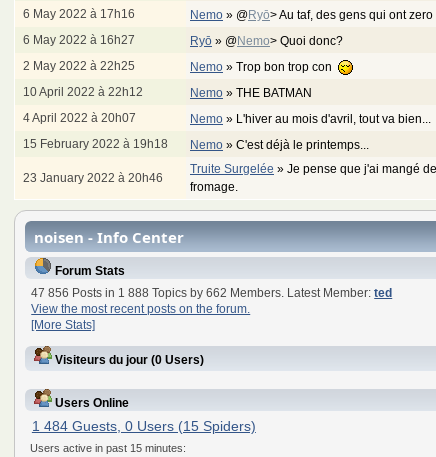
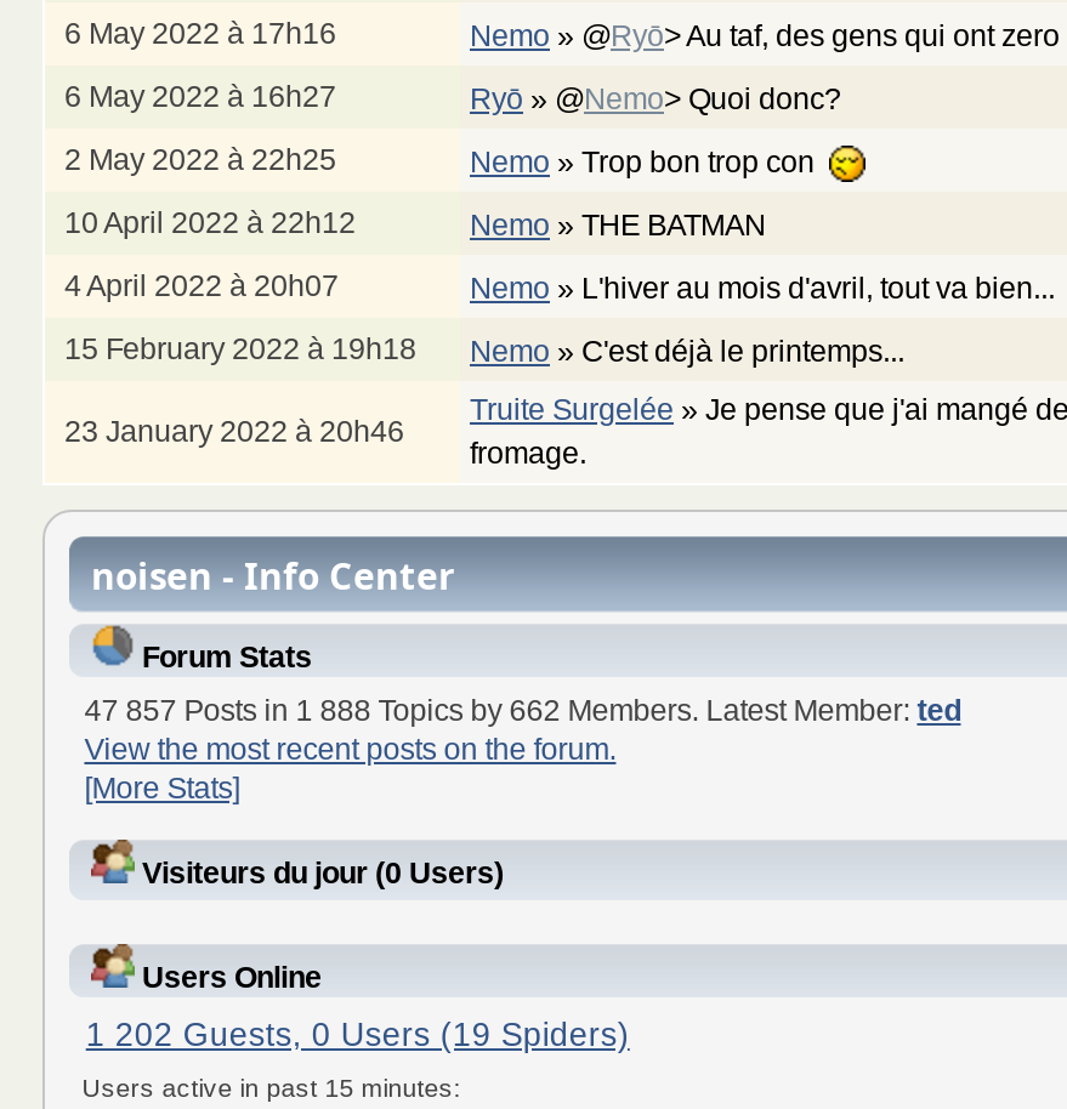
- 47 856 Posts in 1 888 Topics by 662 Members. Latest Member: ted
+ 47 857 Posts in 1 888 Topics by 662 Members. Latest Member: ted

- 1 484 Guests, 0 Users (15 Spiders)
+ 1 202 Guests, 0 Users (19 Spiders)
